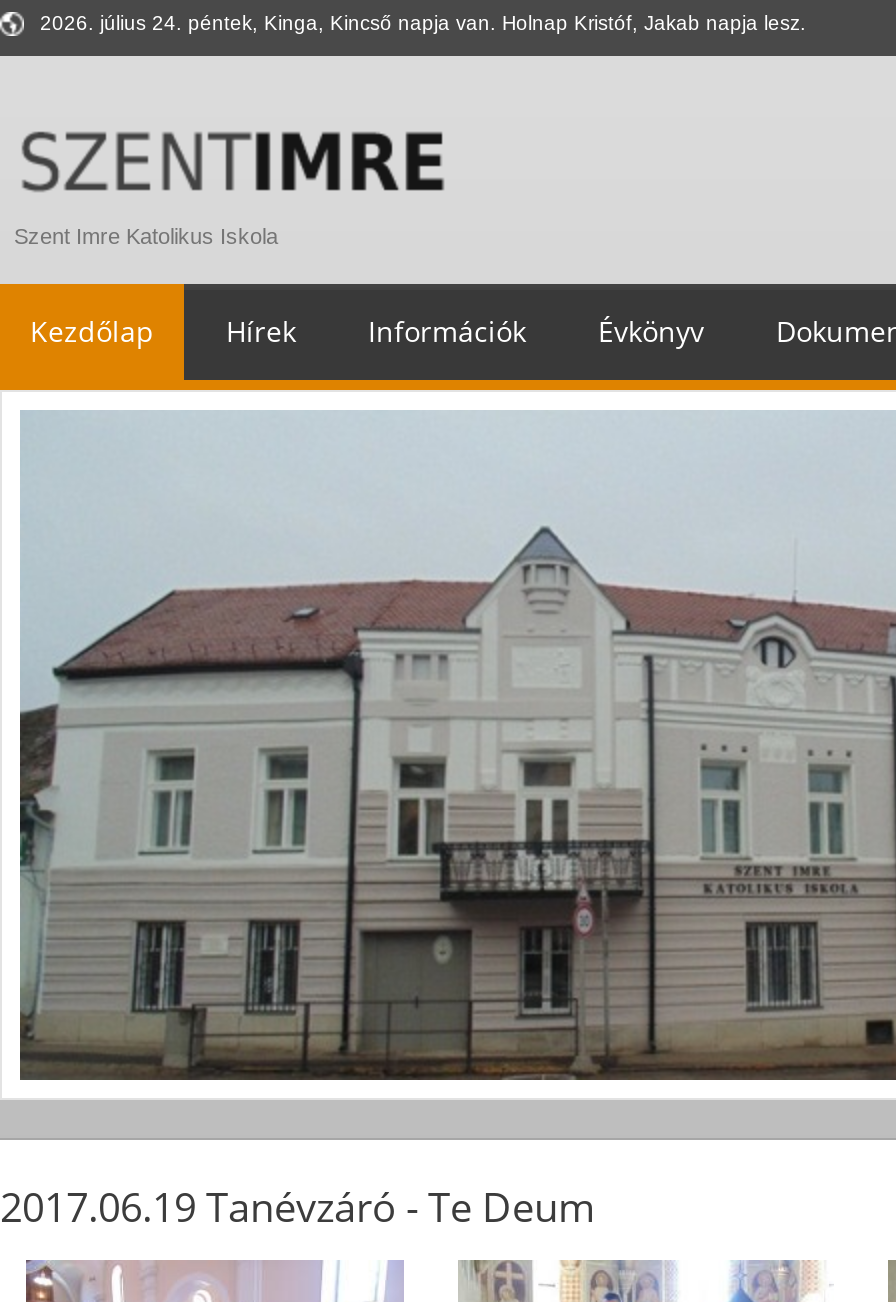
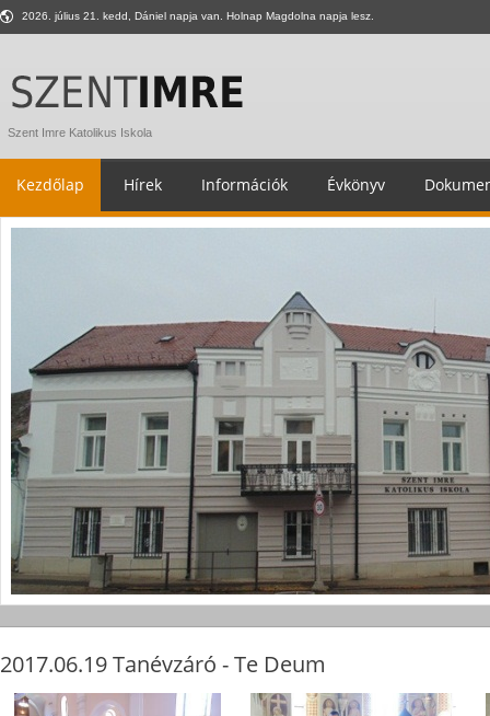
- 2026. július 24. péntek, Kinga, Kincső napja van. Holnap Kristóf, Jakab napja lesz.
+ 2026. július 21. kedd, Dániel napja van. Holnap Magdolna napja lesz.
